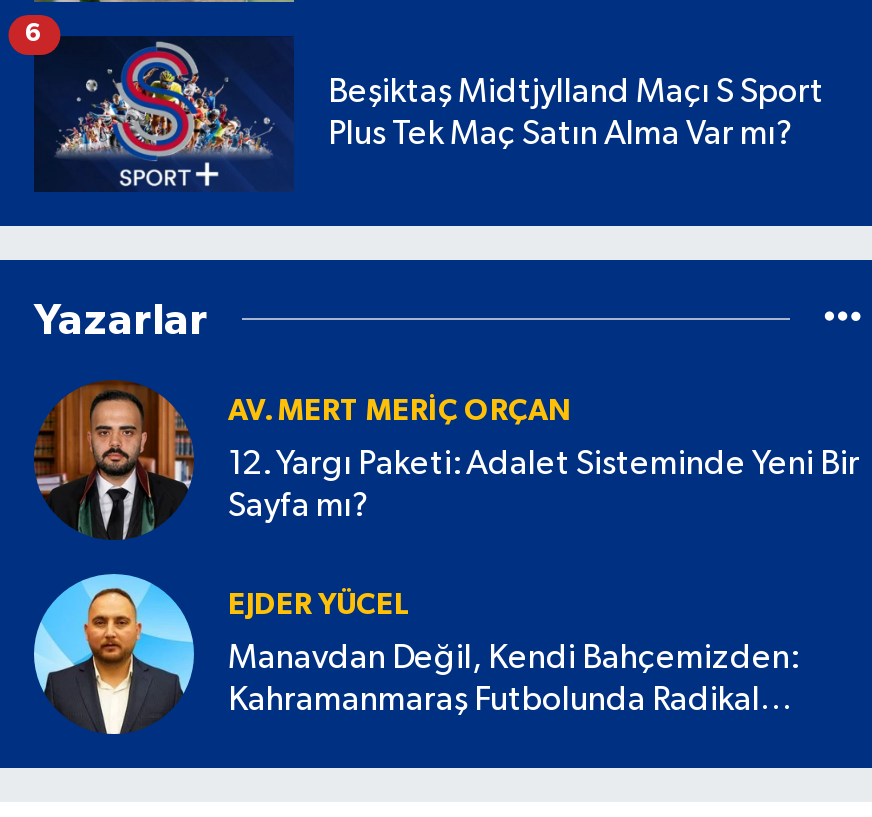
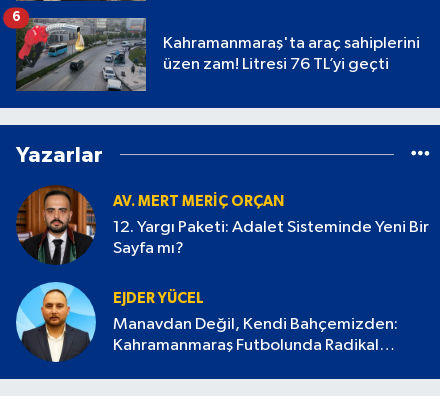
- [image]
- Beşiktaş Midtjylland Maçı S Sport
- Plus Tek Maç Satın Alma Var mı?
+ [image]
+ Kahramanmaraş'ta araç sahiplerini
+ üzen zam! Litresi 76 TL’yi geçti
